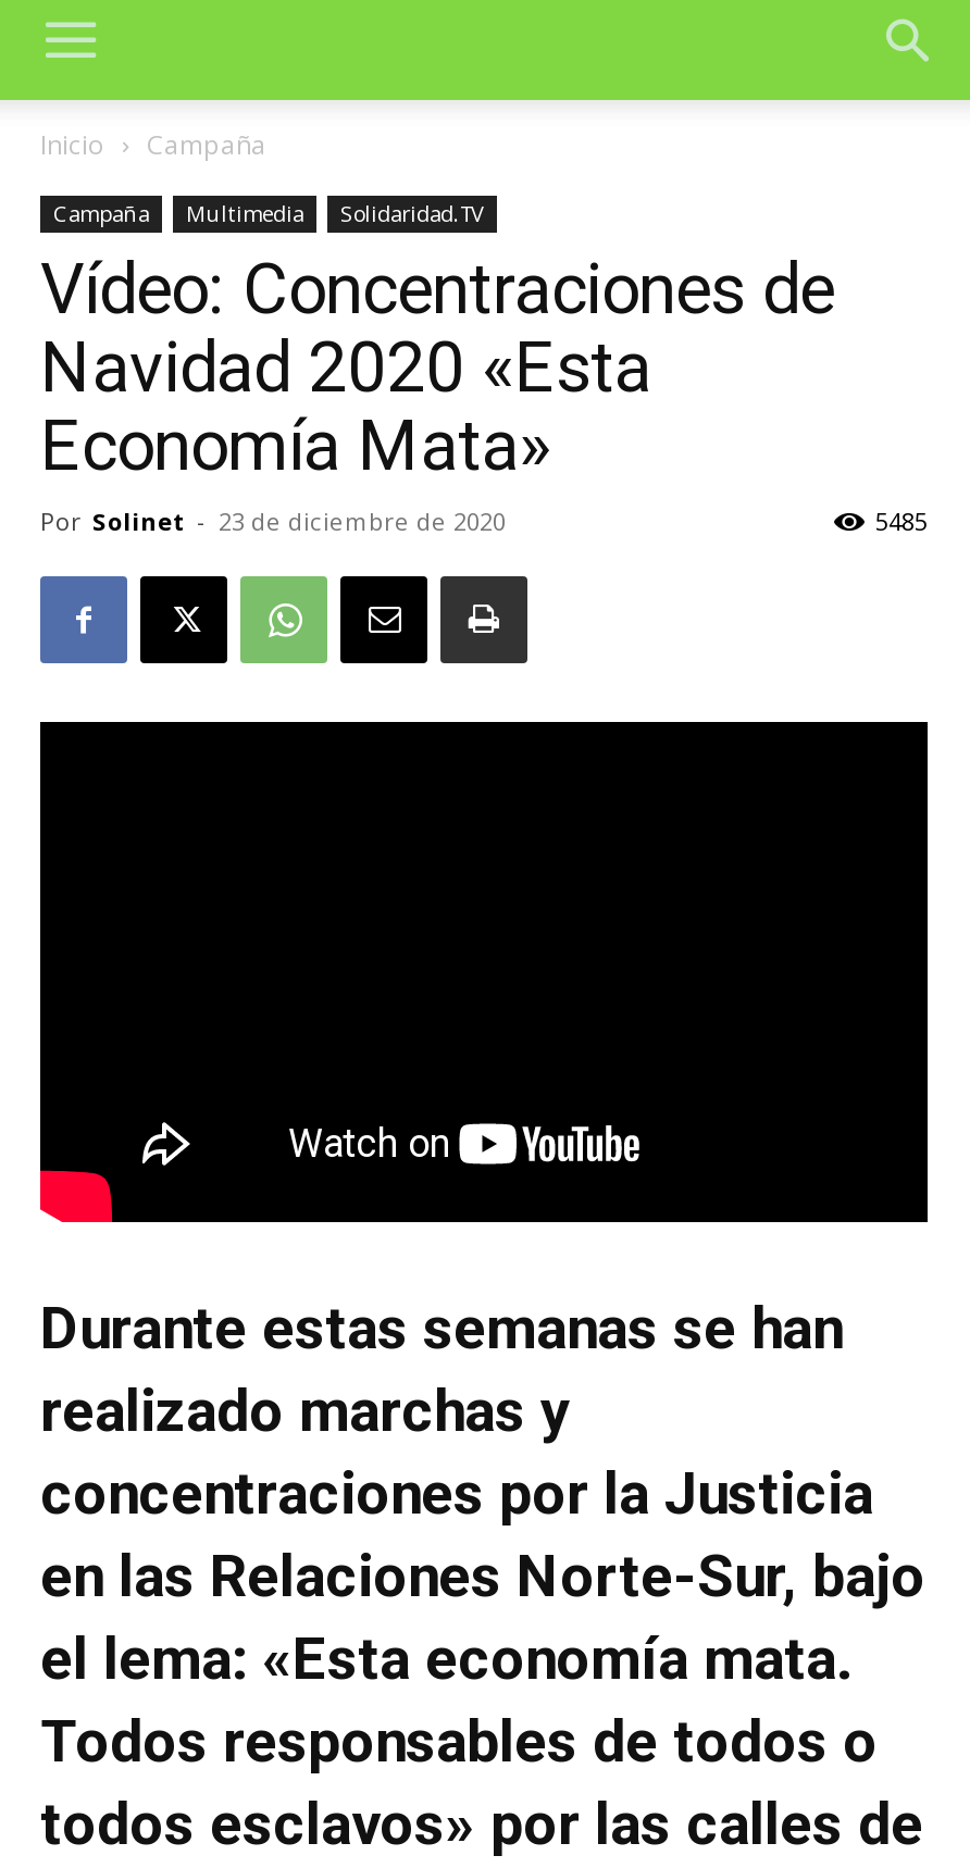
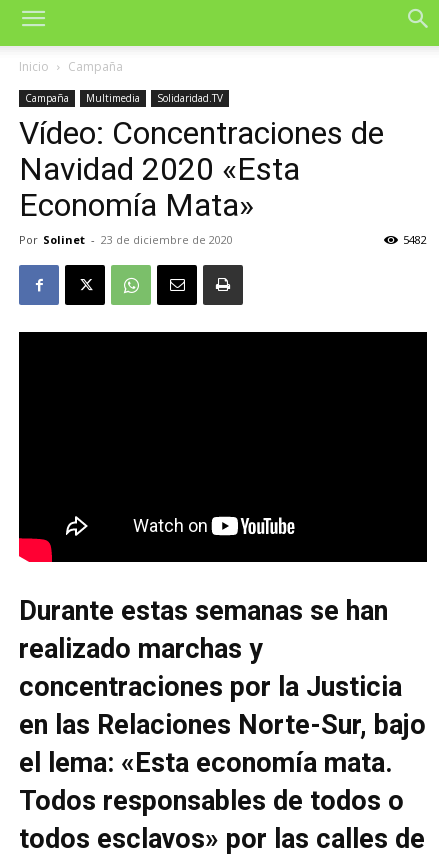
- 5485
+ 5482
